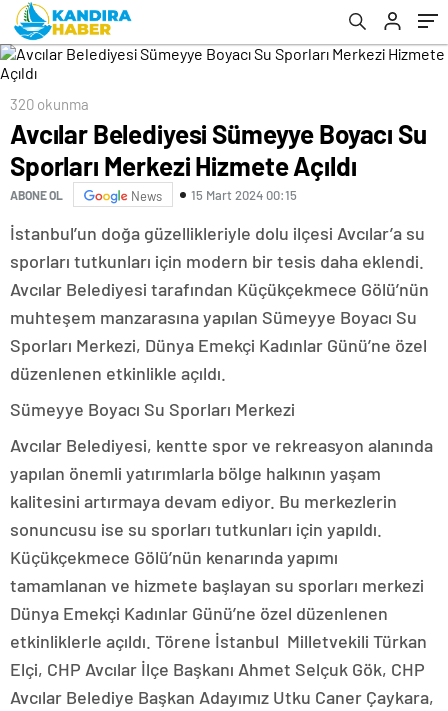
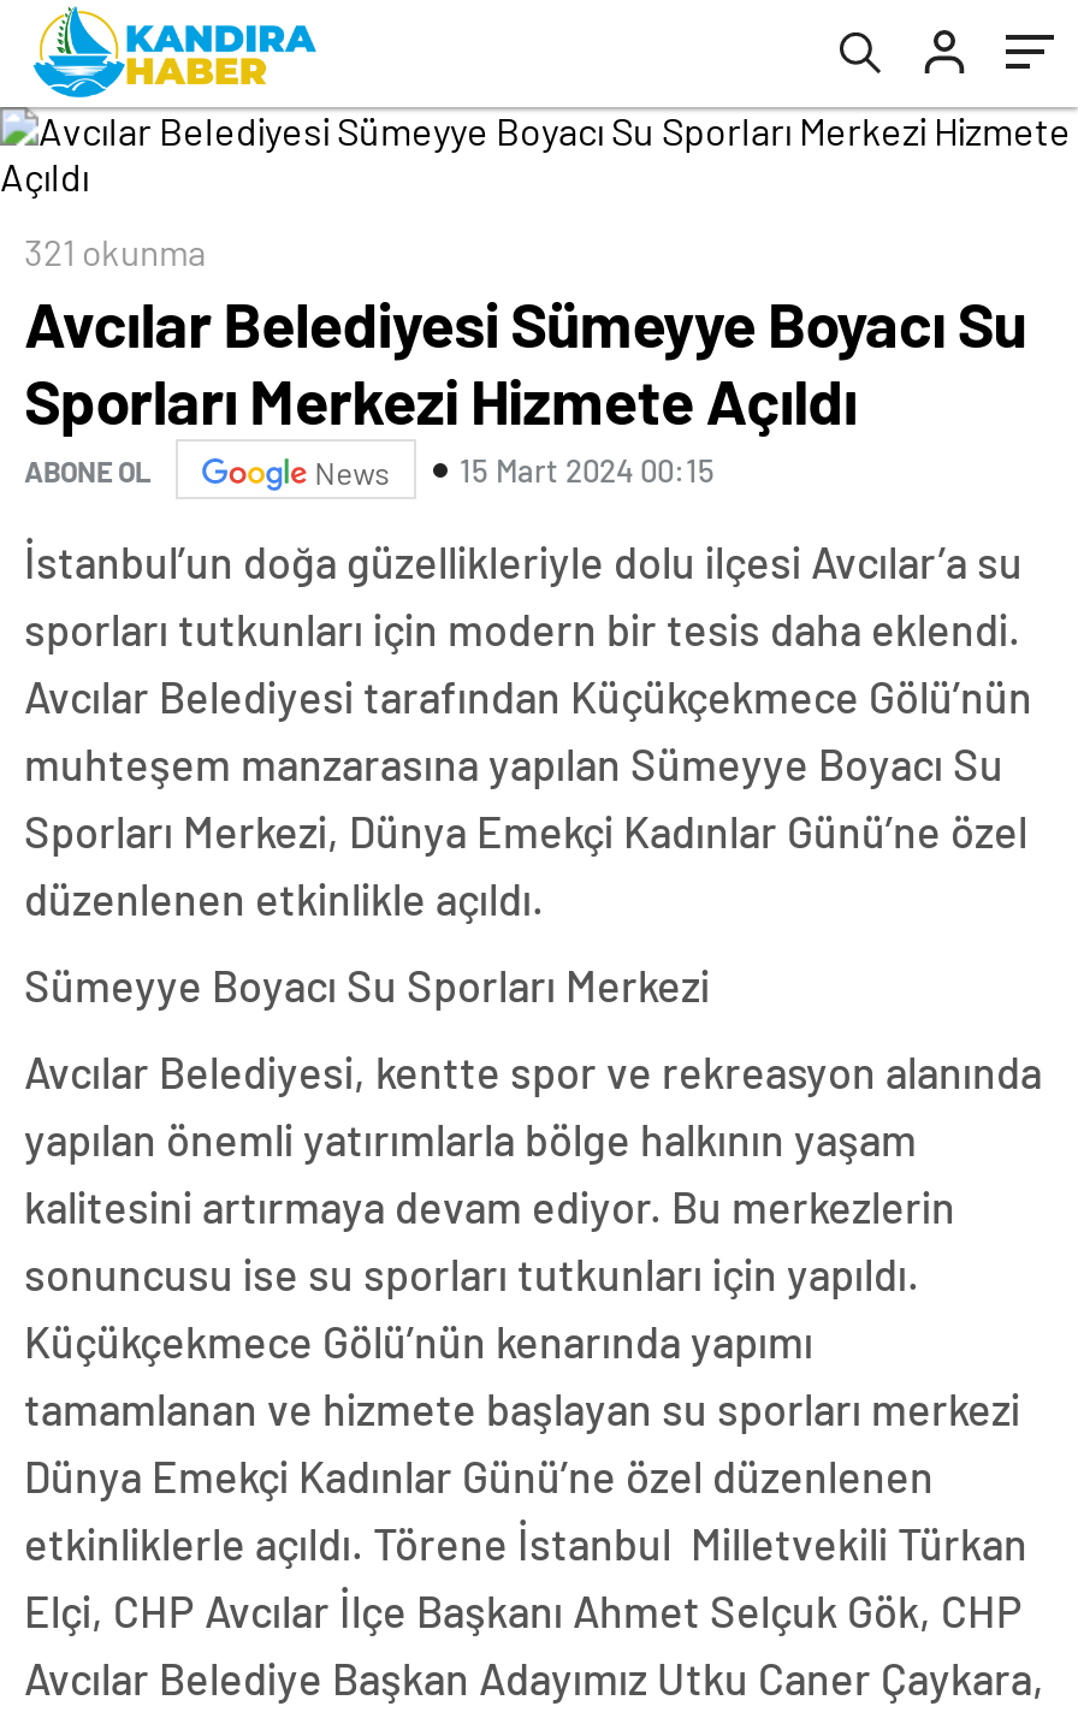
- 320 okunma
+ 321 okunma
